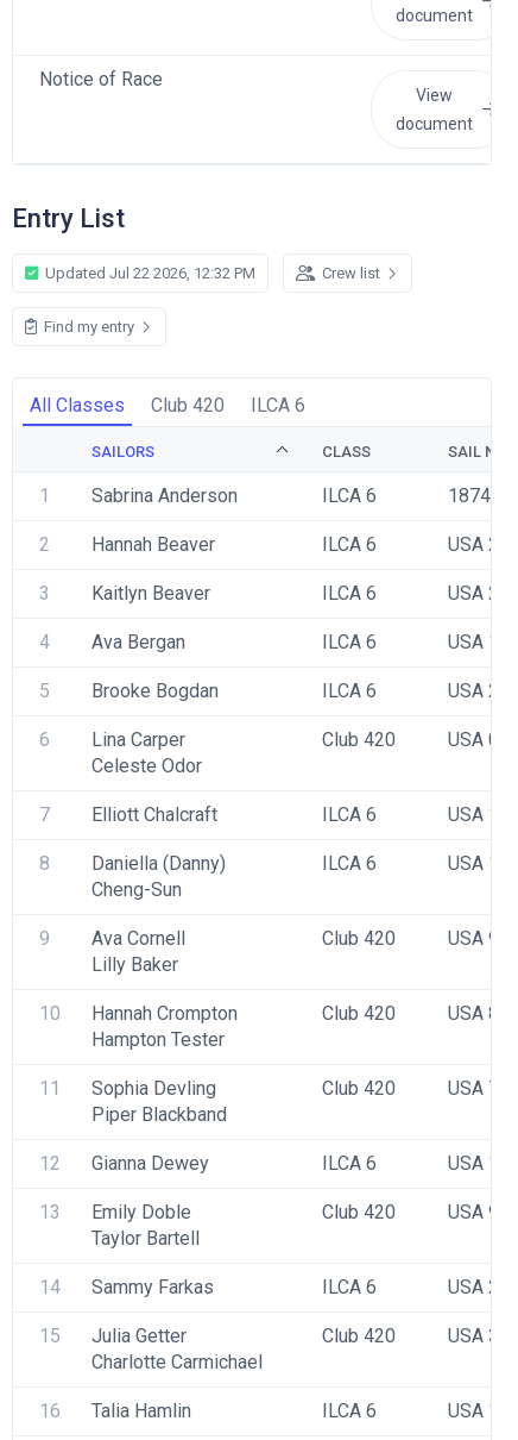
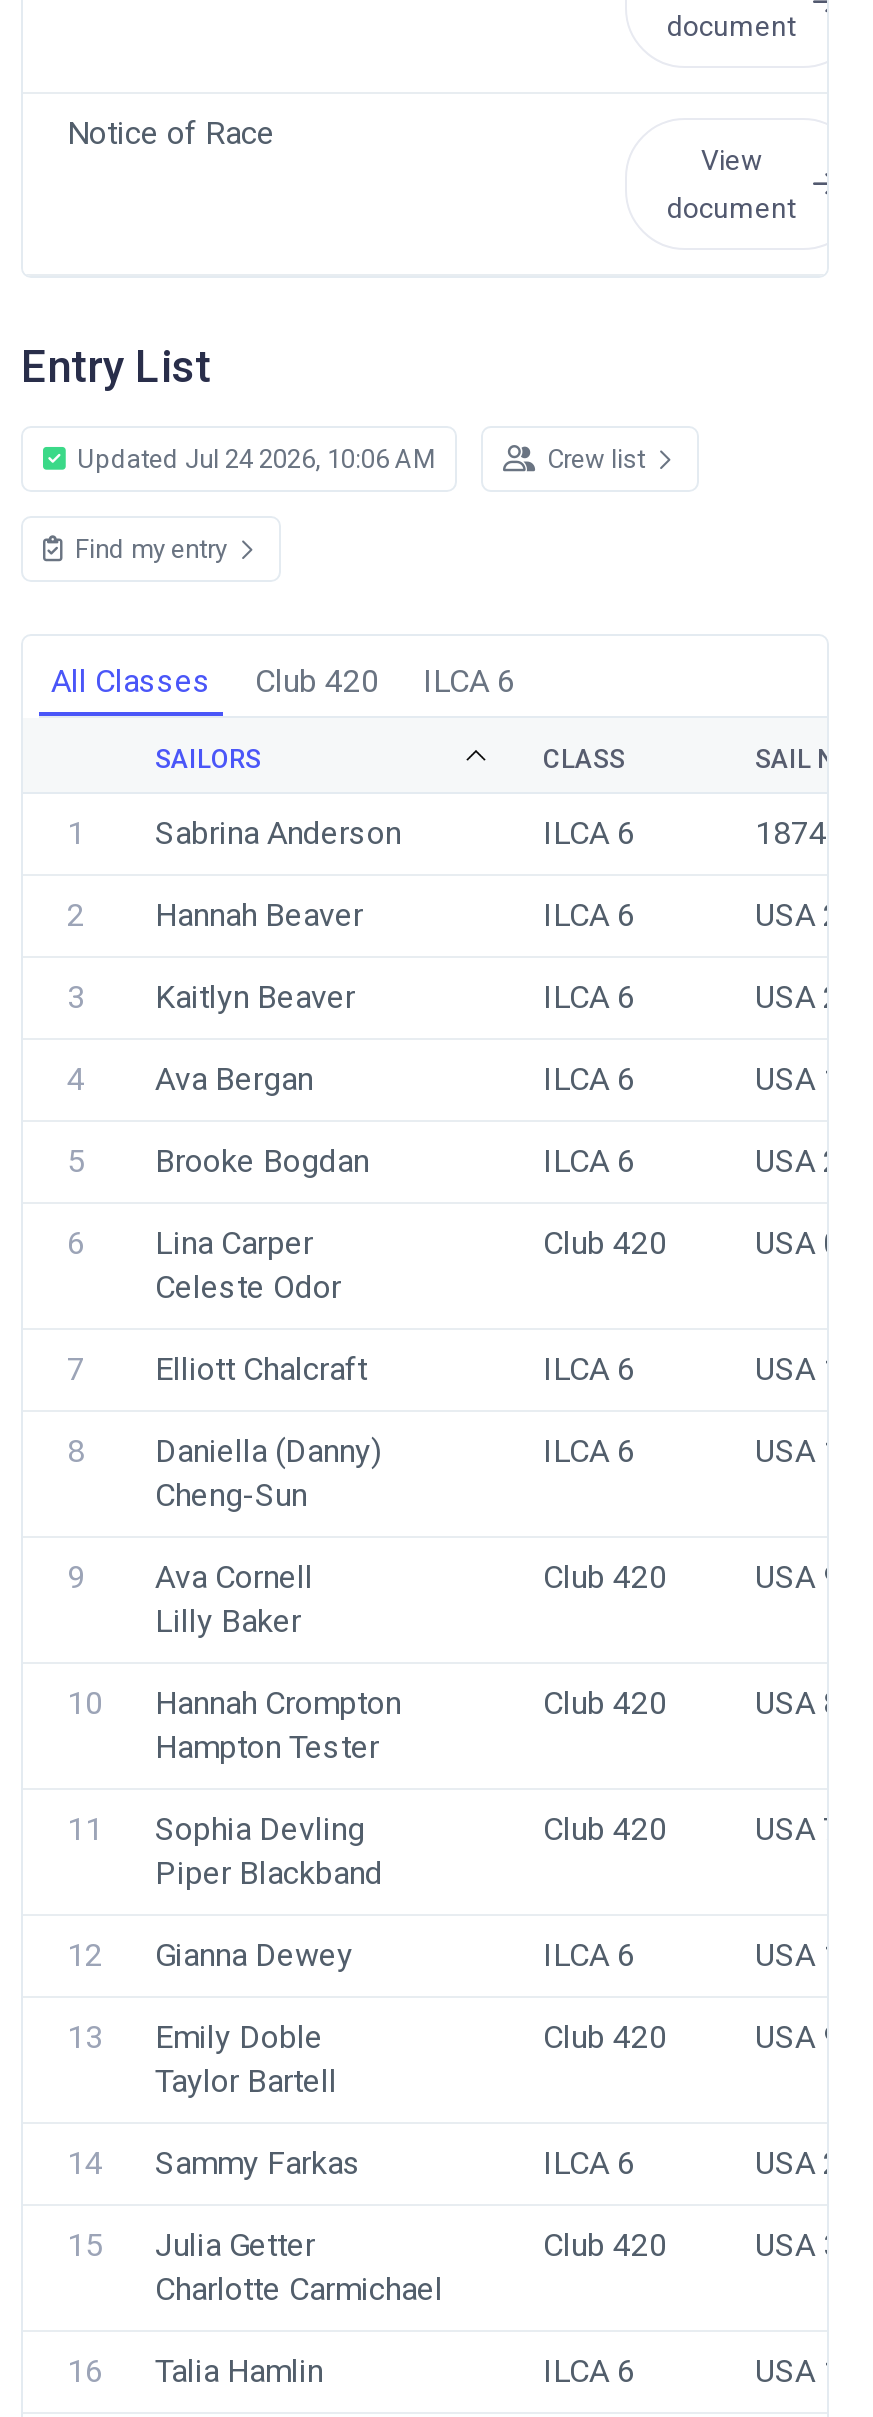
- Updated Jul 22 2026, 12:32 PM
+ Updated Jul 24 2026, 10:06 AM
